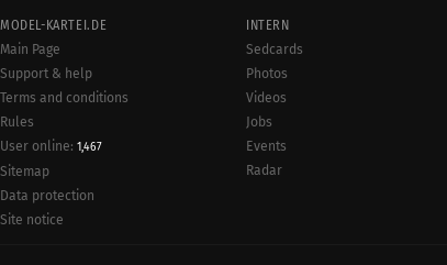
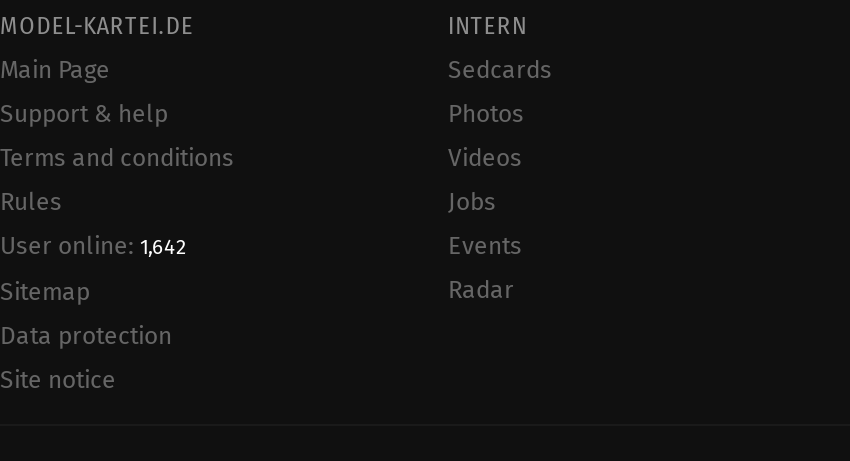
- User online: 1,467
+ User online: 1,642
